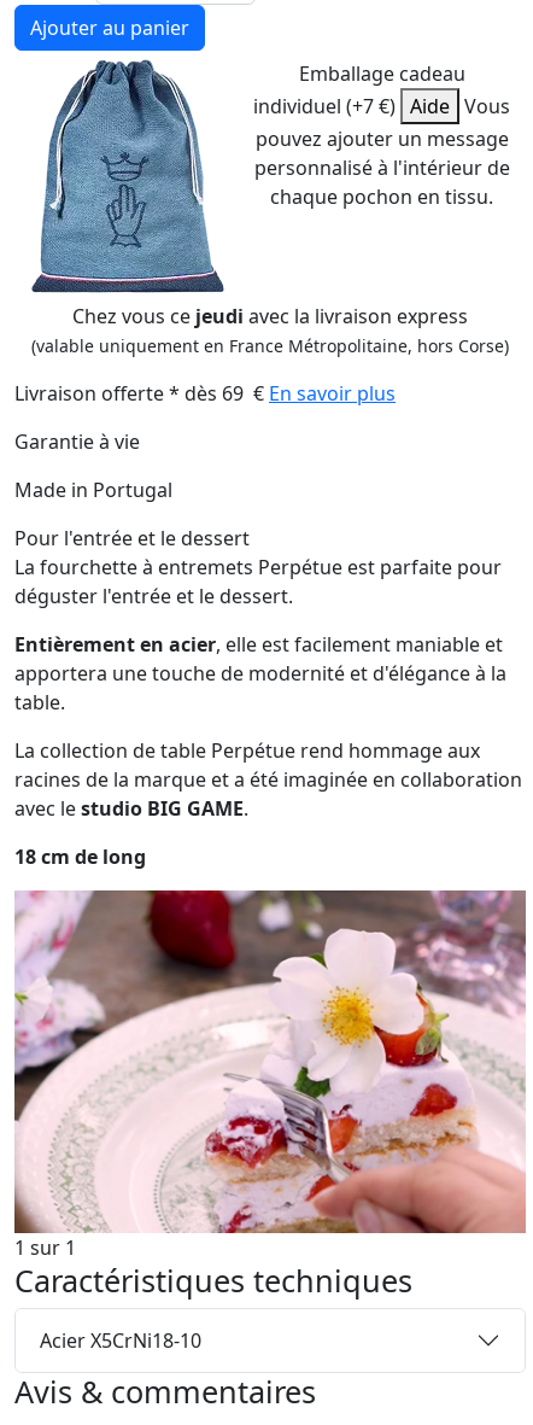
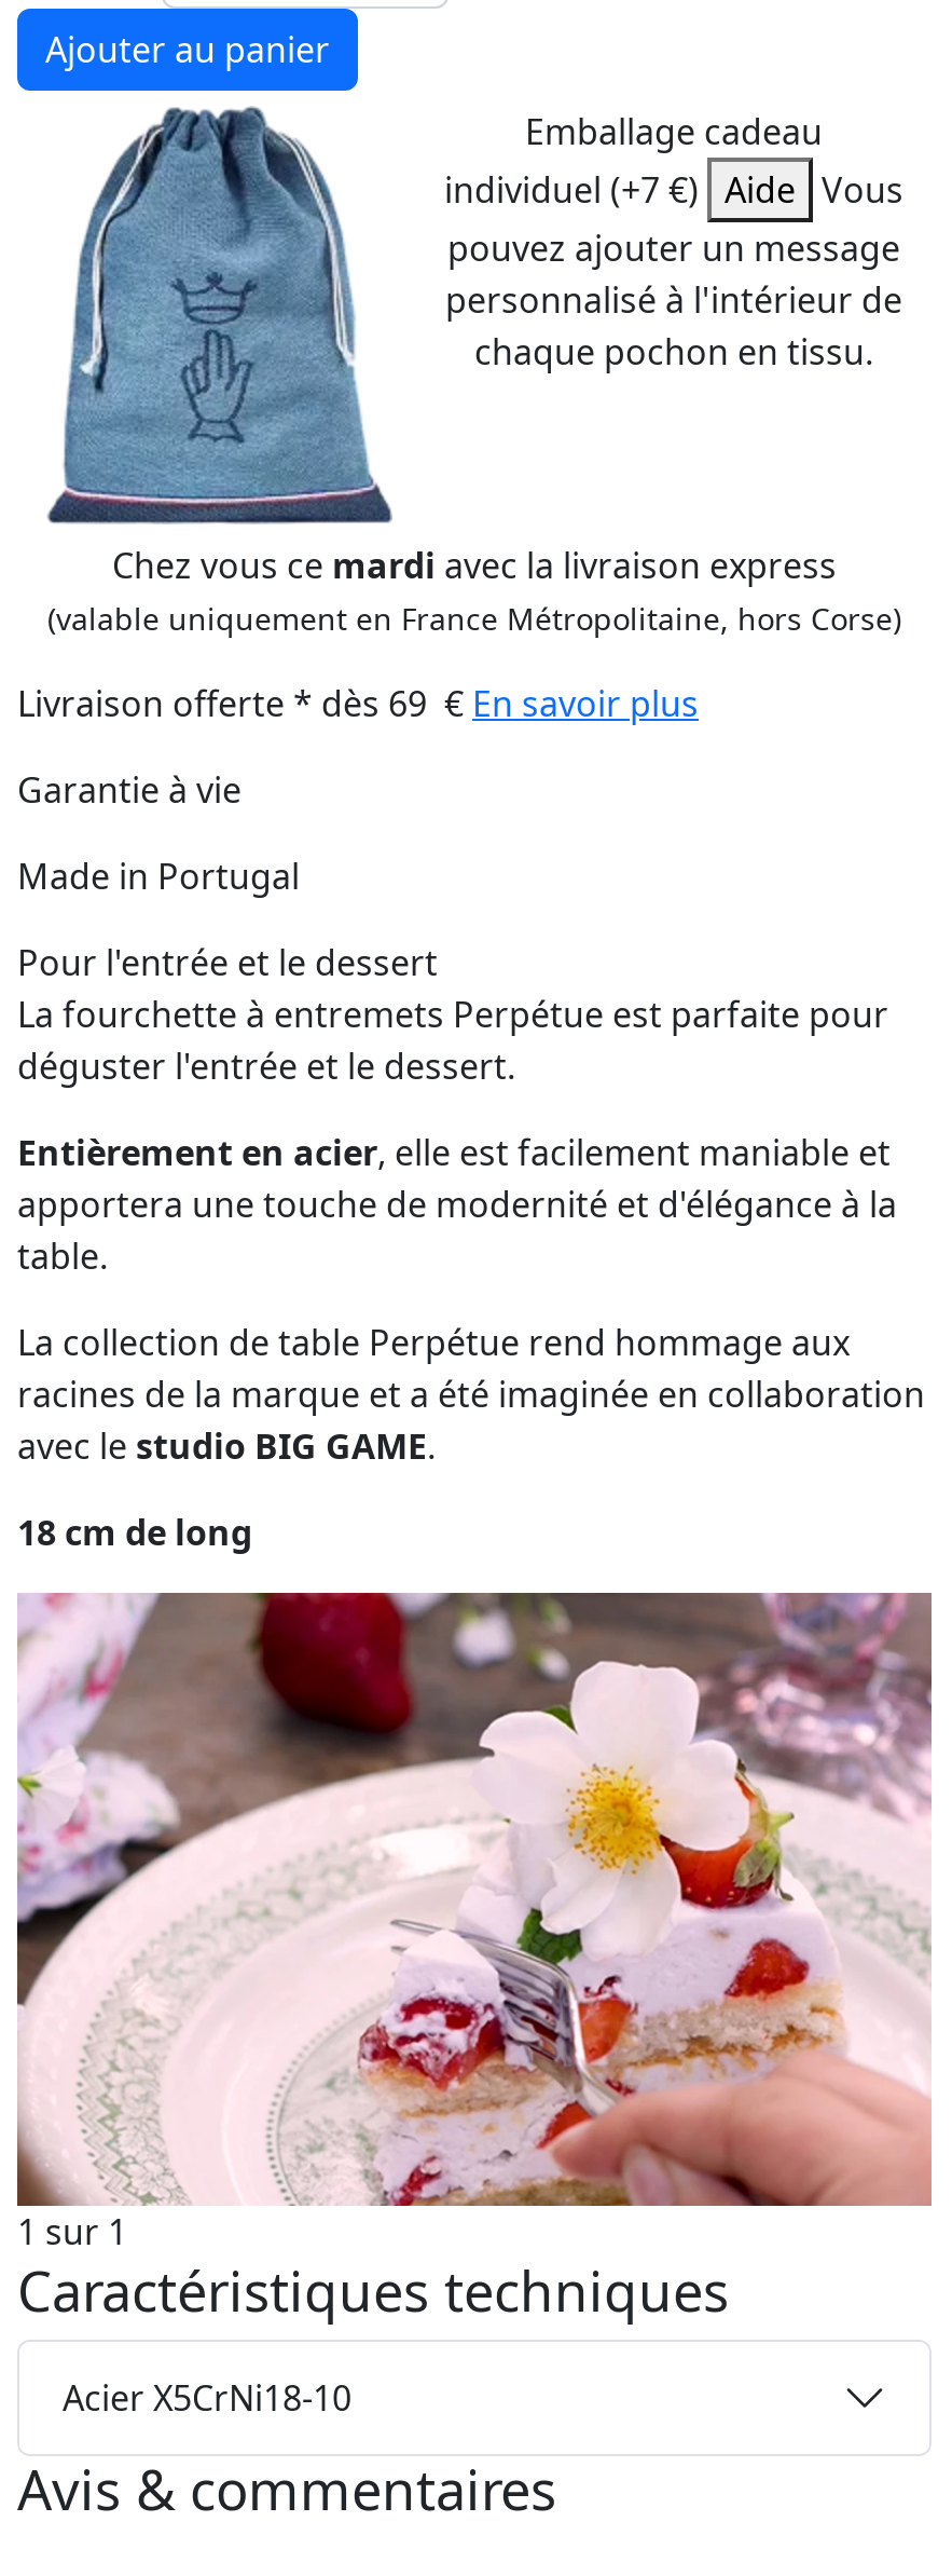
- Chez vous ce jeudi avec la livraison express
+ Chez vous ce mardi avec la livraison express
